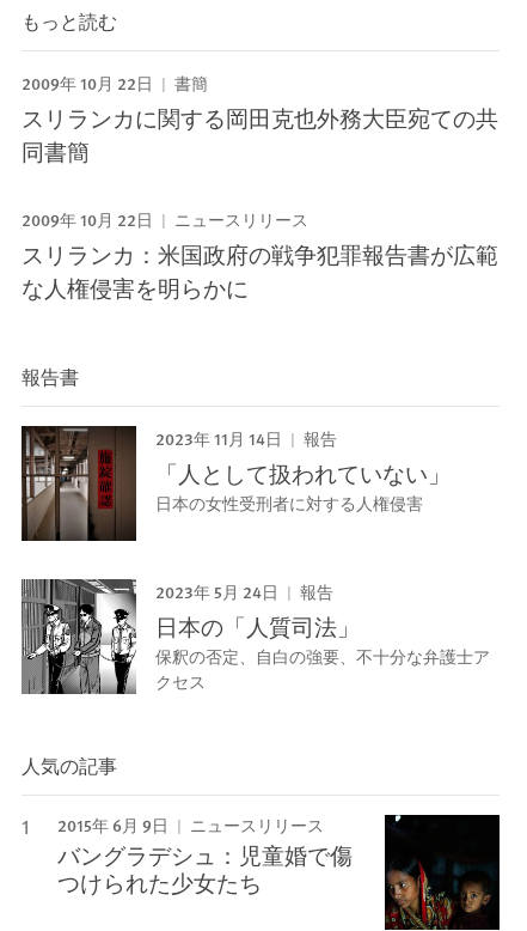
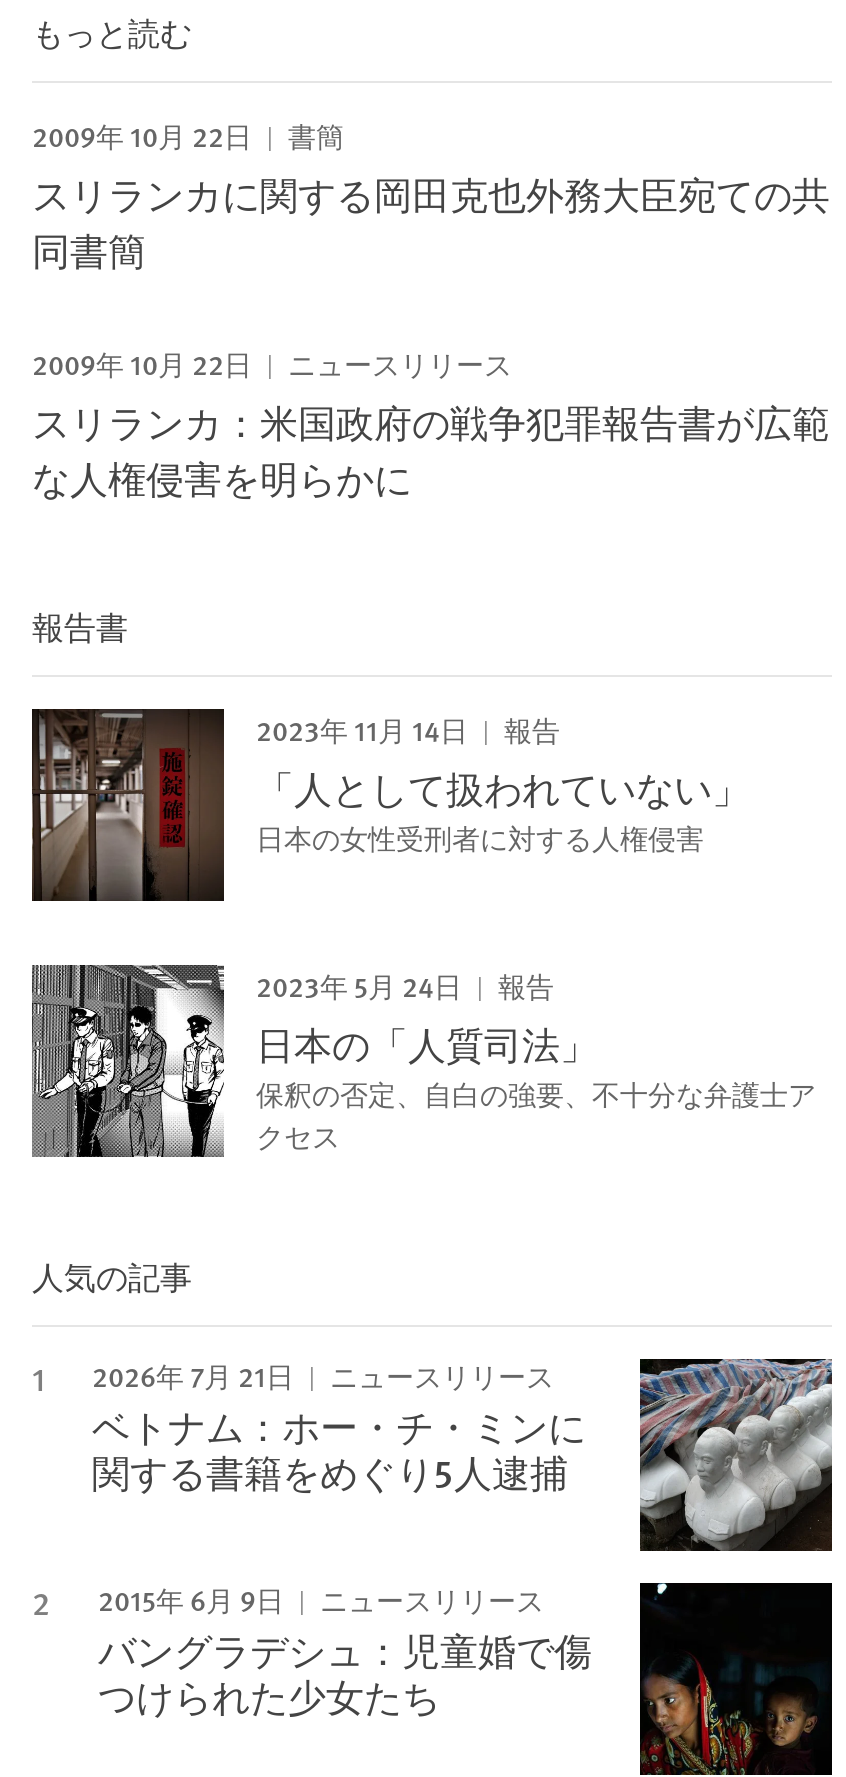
+ [image]
+ 2026年 7月 21日
+ ニュースリリース
+ ベトナム：ホー・チ・ミンに
+ 関する書籍をめぐり5人逮捕
